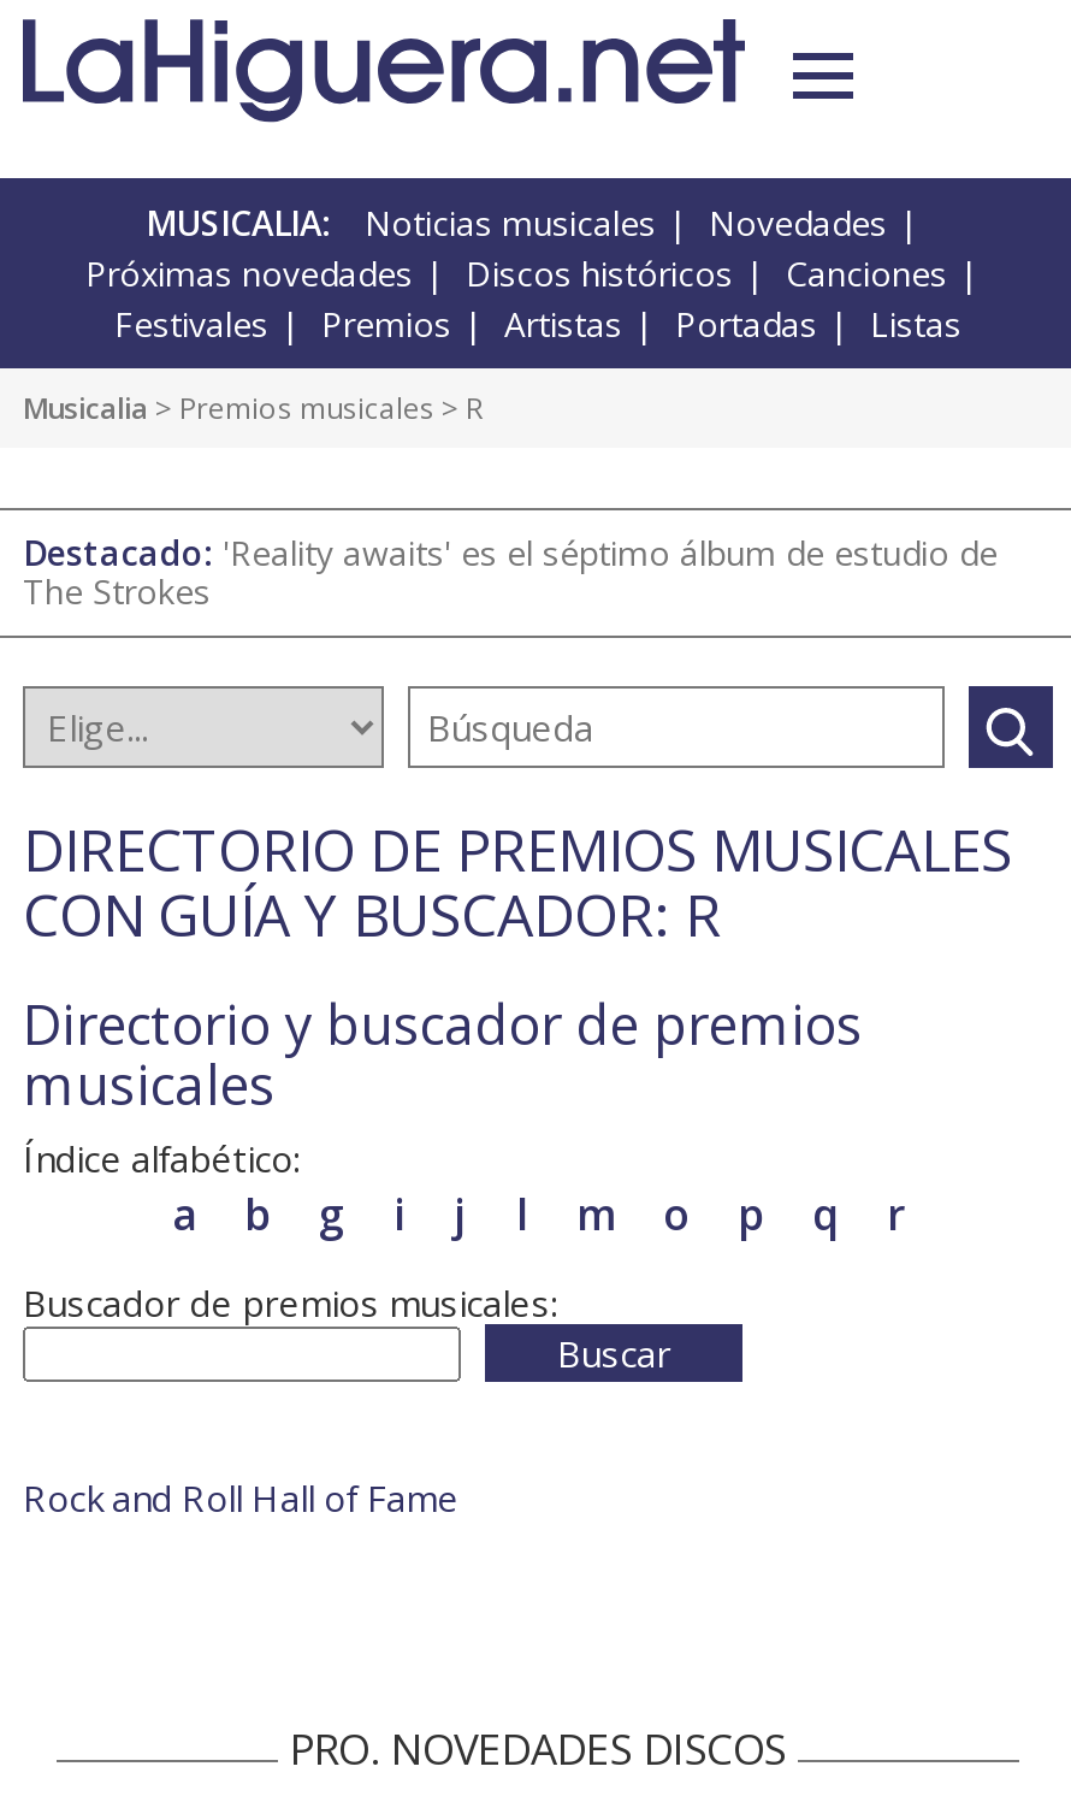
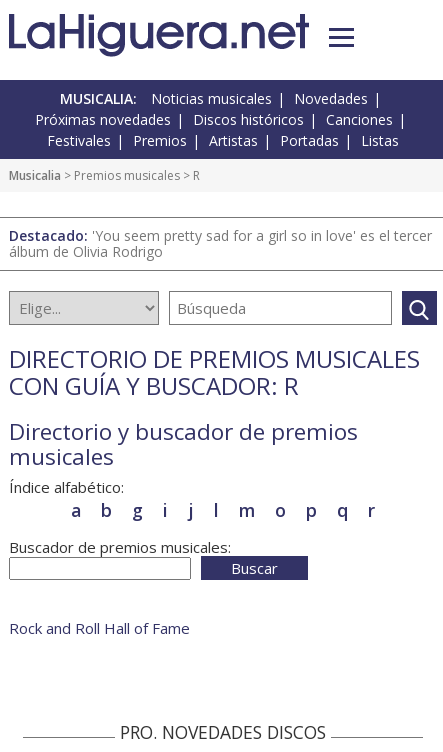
- Destacado: 'Reality awaits' es el séptimo álbum de estudio de
- The Strokes
+ Destacado: 'You seem pretty sad for a girl so in love' es el tercer
+ álbum de Olivia Rodrigo
